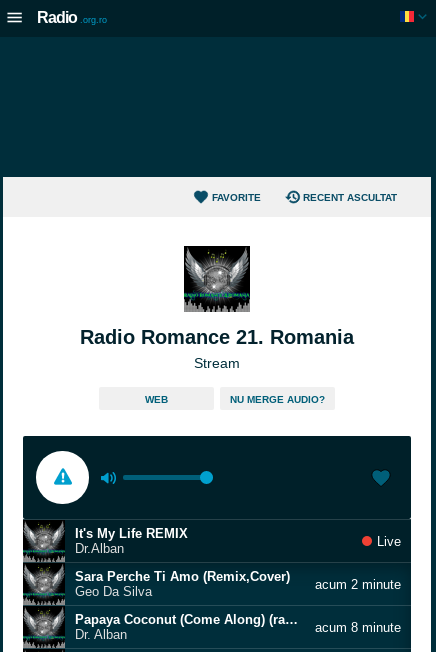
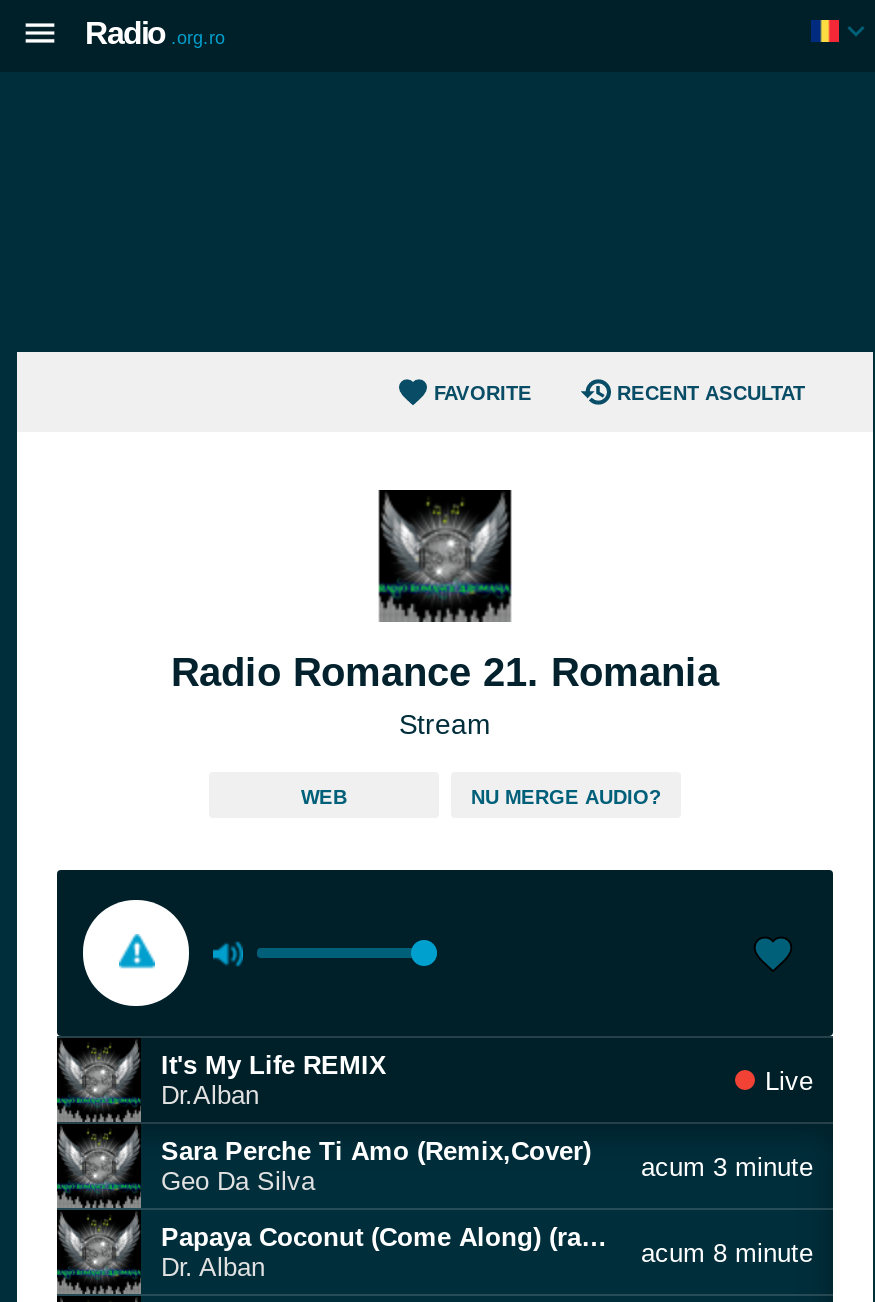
- Sara Perche Ti Amo (Remix,Cover) acum 2 minute
+ Sara Perche Ti Amo (Remix,Cover) acum 3 minute
